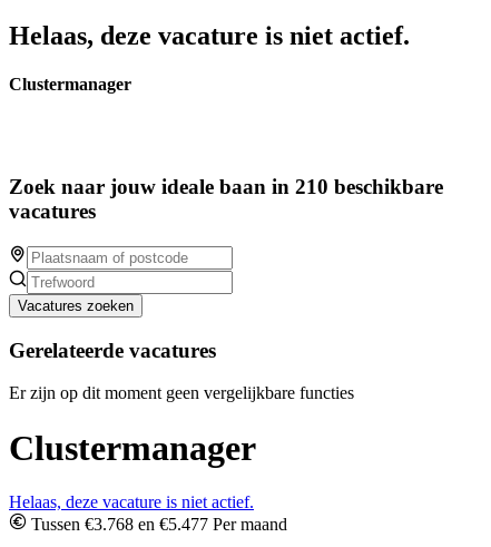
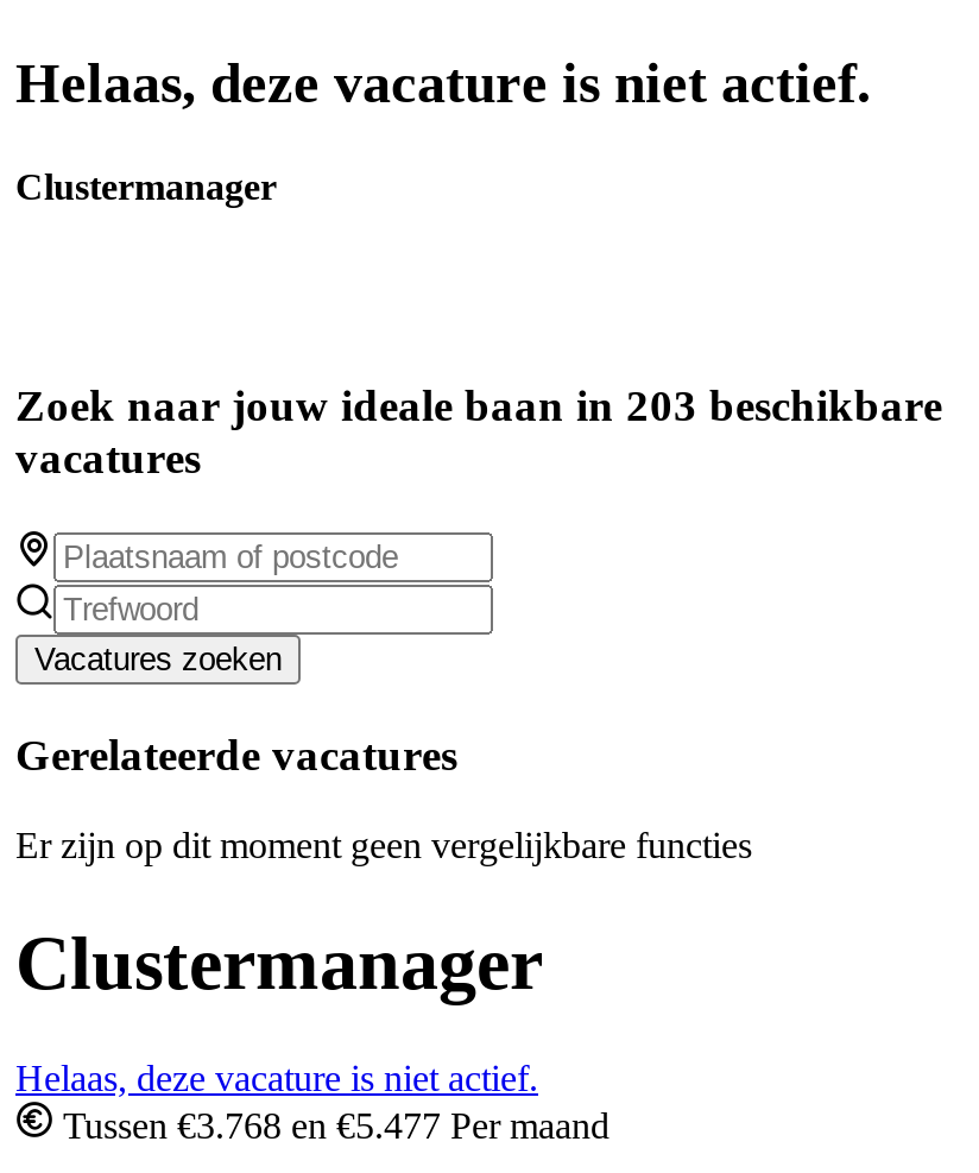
- Zoek naar jouw ideale baan in 210 beschikbare
+ Zoek naar jouw ideale baan in 203 beschikbare
